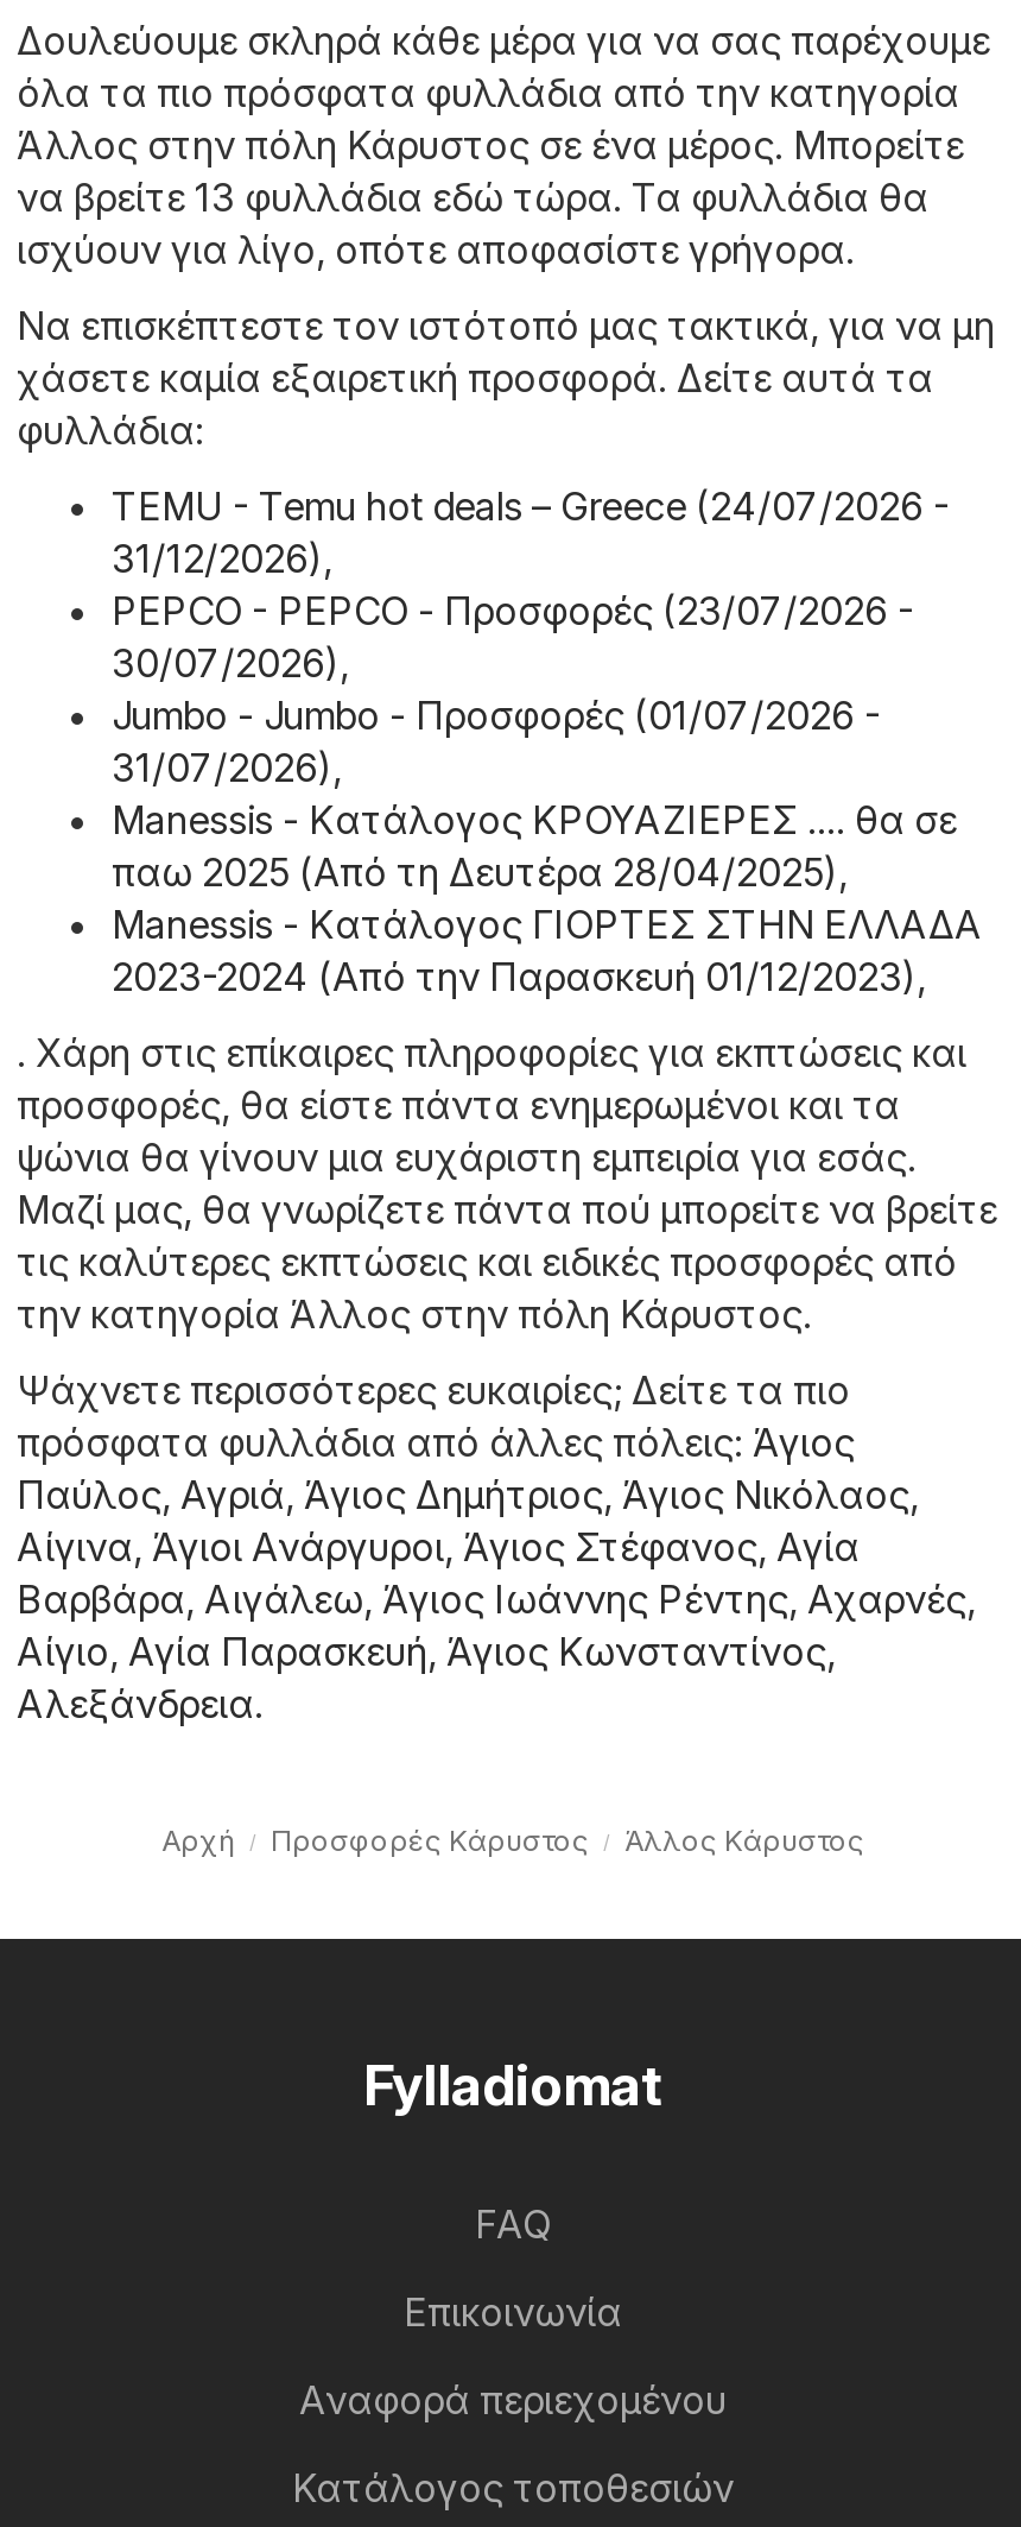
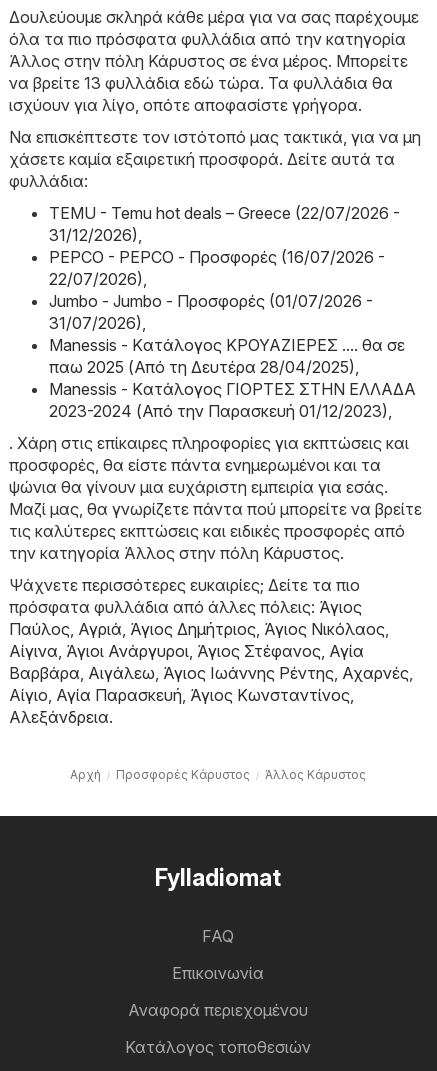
- TEMU - Temu hot deals – Greece (24/07/2026 -
+ TEMU - Temu hot deals – Greece (22/07/2026 -

- PEPCO - PEPCO - Προσφορές (23/07/2026 -
+ PEPCO - PEPCO - Προσφορές (16/07/2026 -

- 30/07/2026),
+ 22/07/2026),
